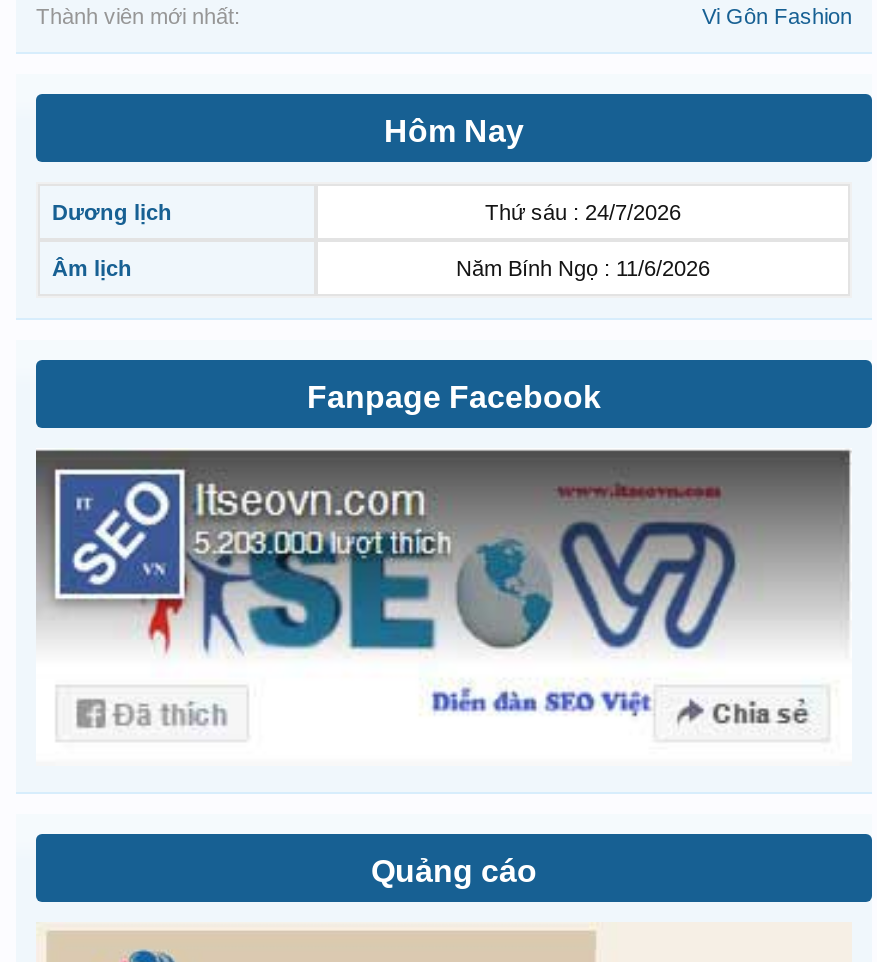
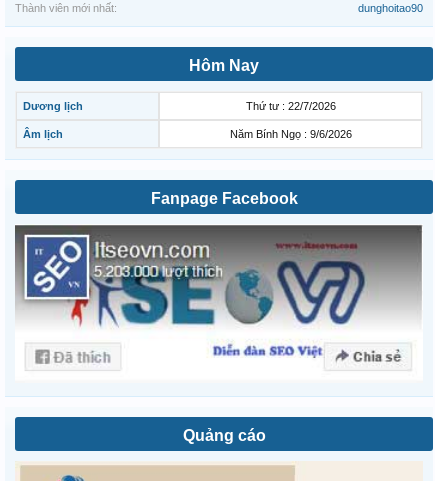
- Vi Gôn Fashion
+ dunghoitao90

- Thứ sáu : 24/7/2026
+ Thứ tư : 22/7/2026

- Năm Bính Ngọ : 11/6/2026
+ Năm Bính Ngọ : 9/6/2026
